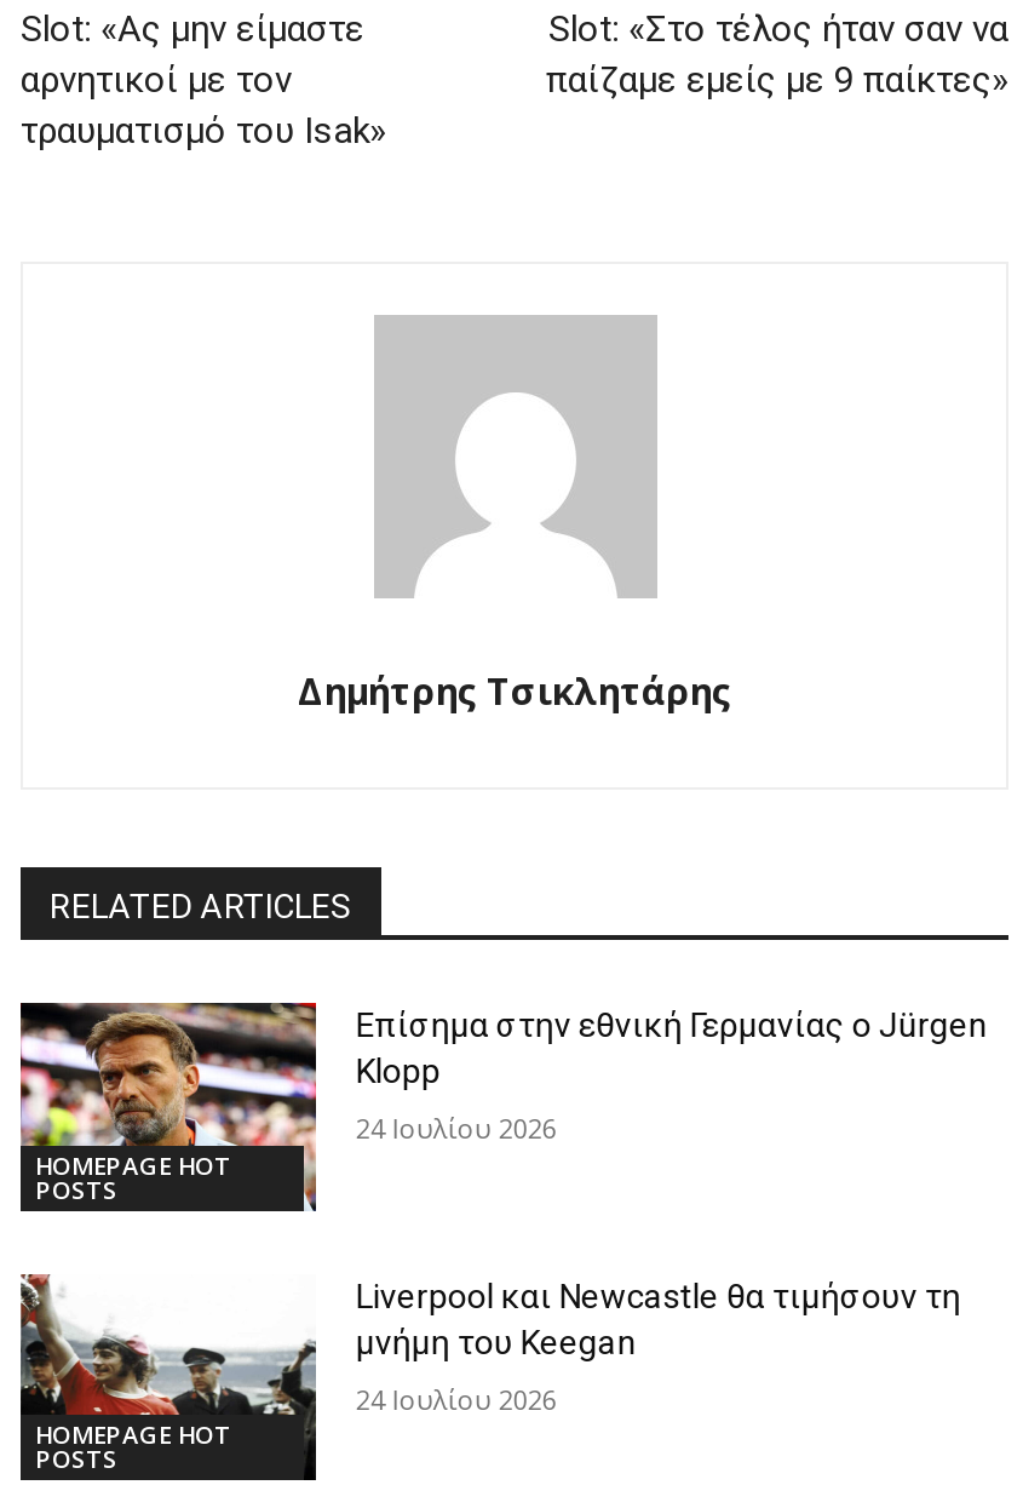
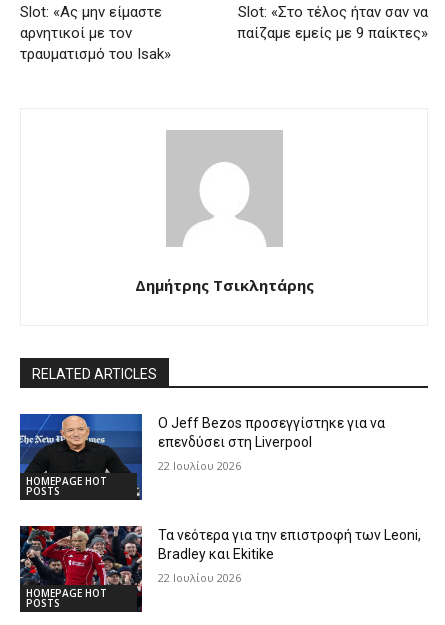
- [image]
- Επίσημα στην εθνική Γερμανίας ο Jürgen
- Klopp
+ [image]
+ Ο Jeff Bezos προσεγγίστηκε για να
+ επενδύσει στη Liverpool

- 24 Ιουλίου 2026
+ 22 Ιουλίου 2026

- [image]
- Liverpool και Newcastle θα τιμήσουν τη
- μνήμη του Keegan
+ [image]
+ Τα νεότερα για την επιστροφή των Leoni,
+ Bradley και Ekitike

- 24 Ιουλίου 2026
+ 22 Ιουλίου 2026
